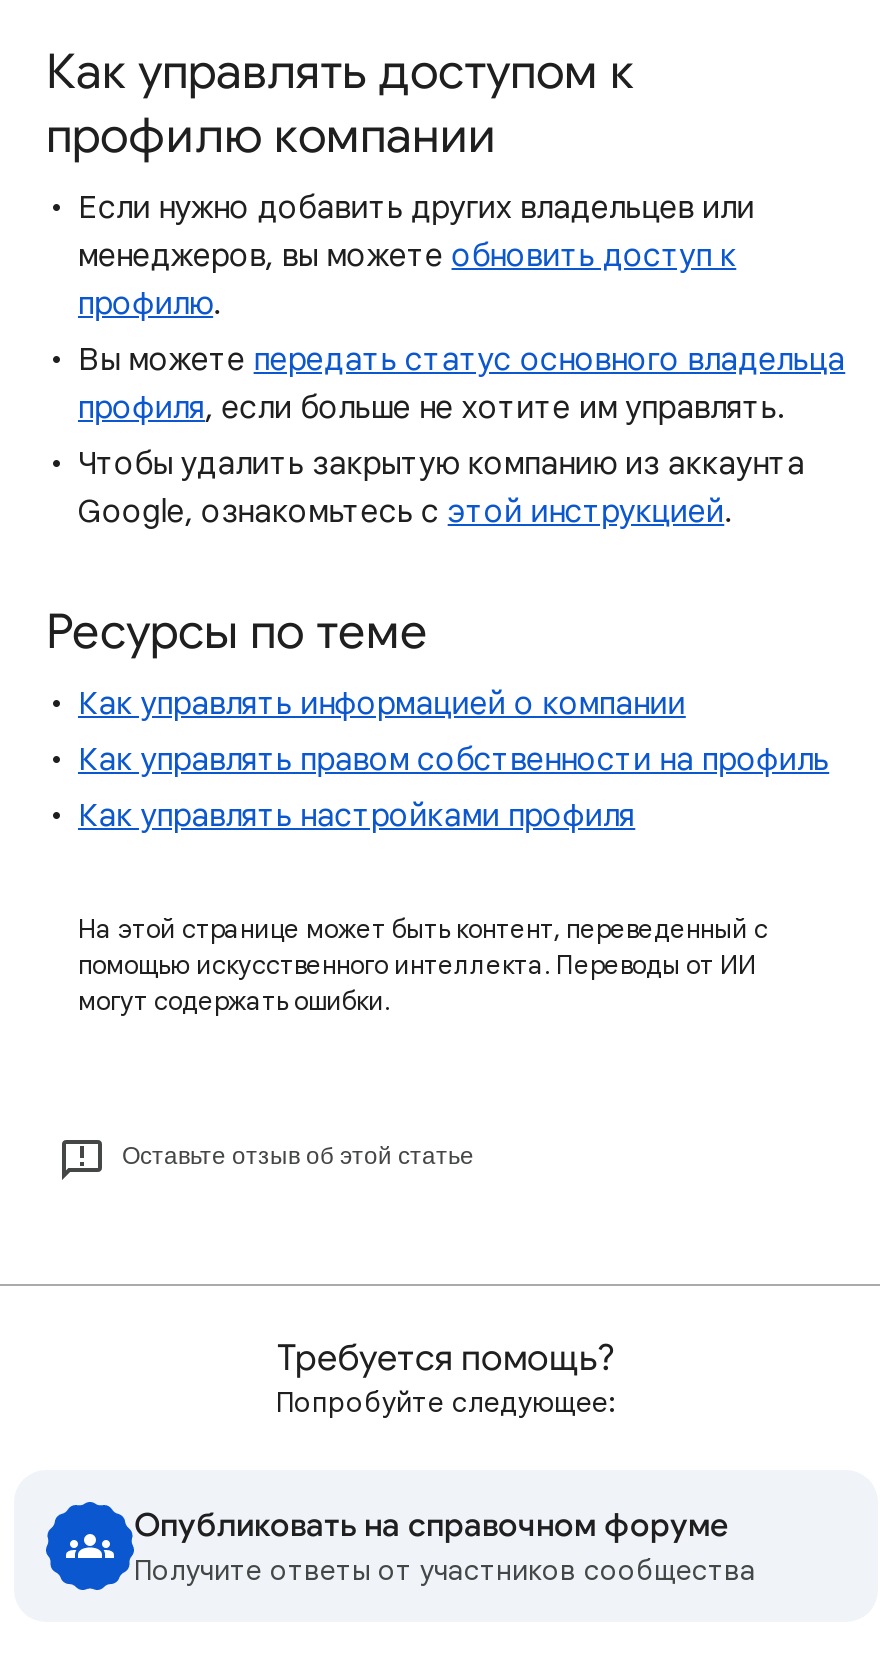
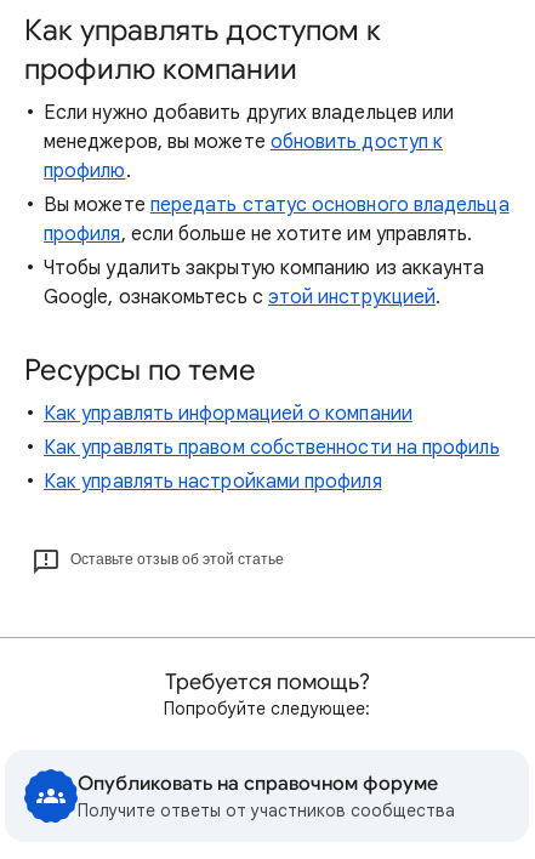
- На этой странице может быть контент, переведенный с
- помощью искусственного интеллекта. Переводы от ИИ
- могут содержать ошибки.
